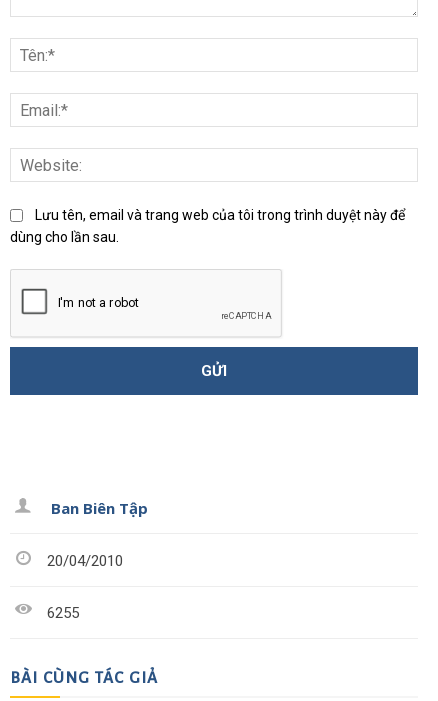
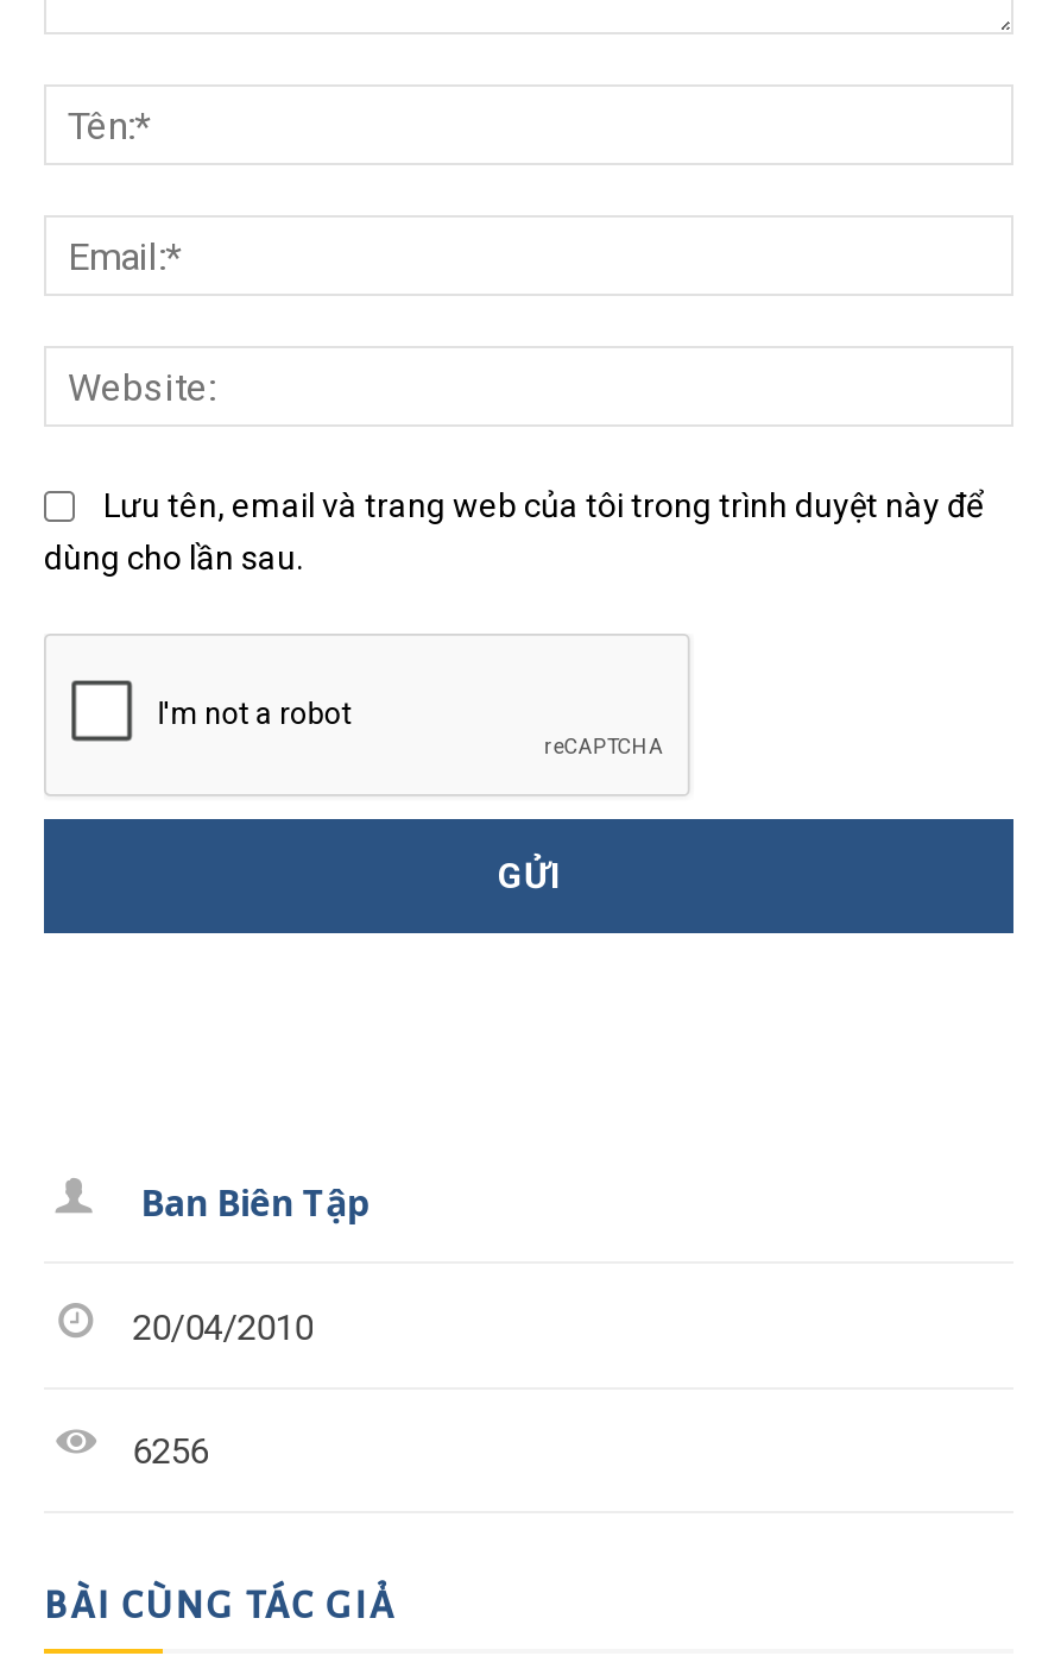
- 6255
+ 6256
